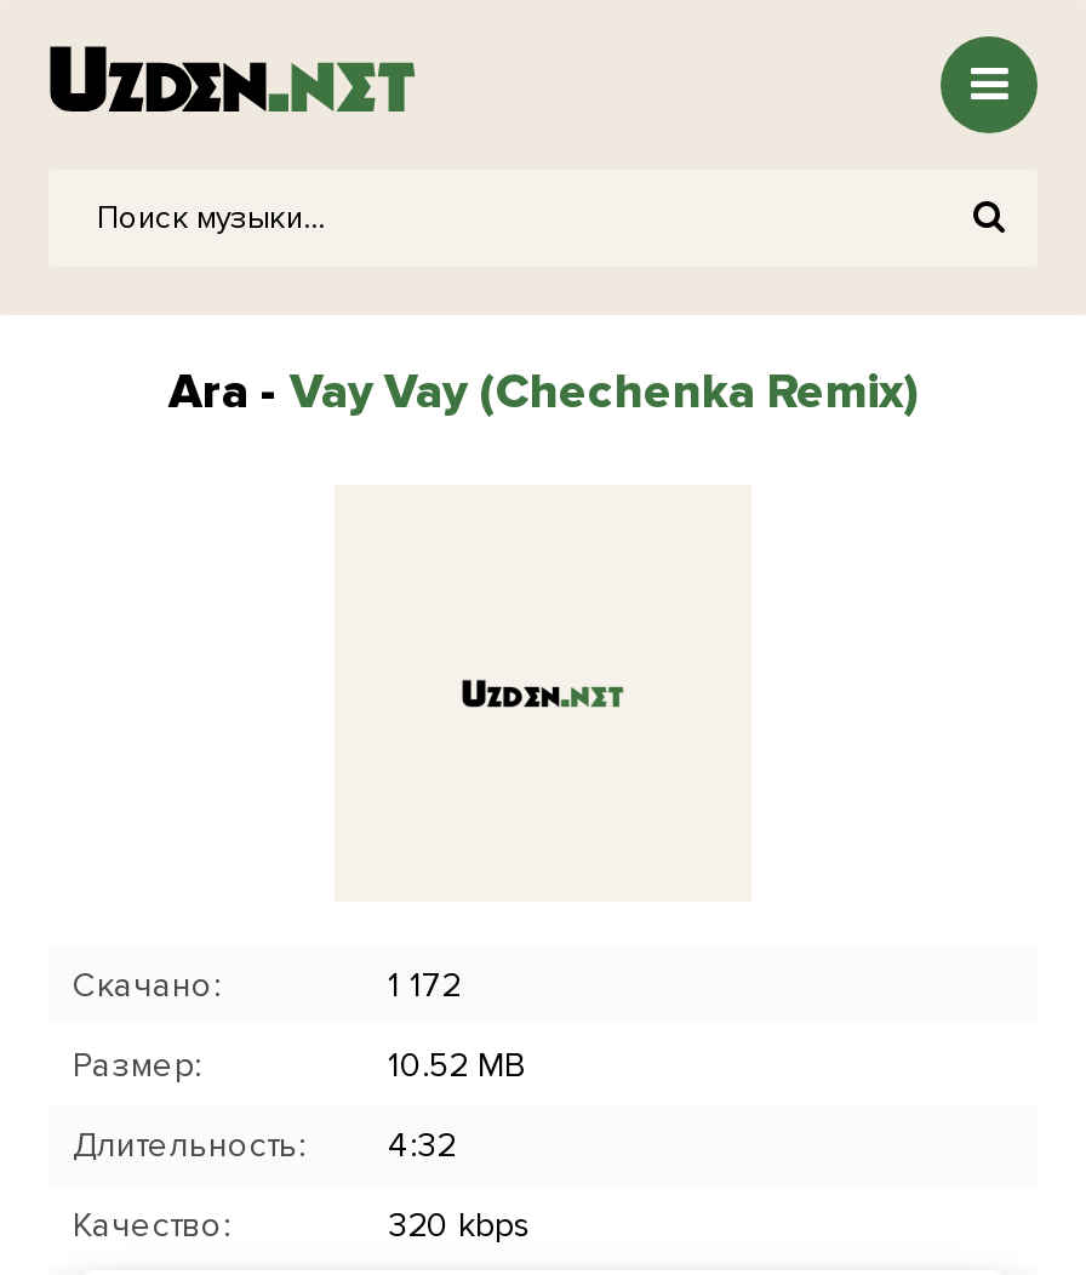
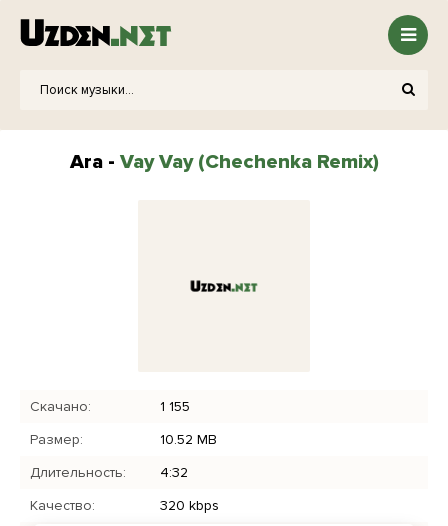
- 1 172
+ 1 155
